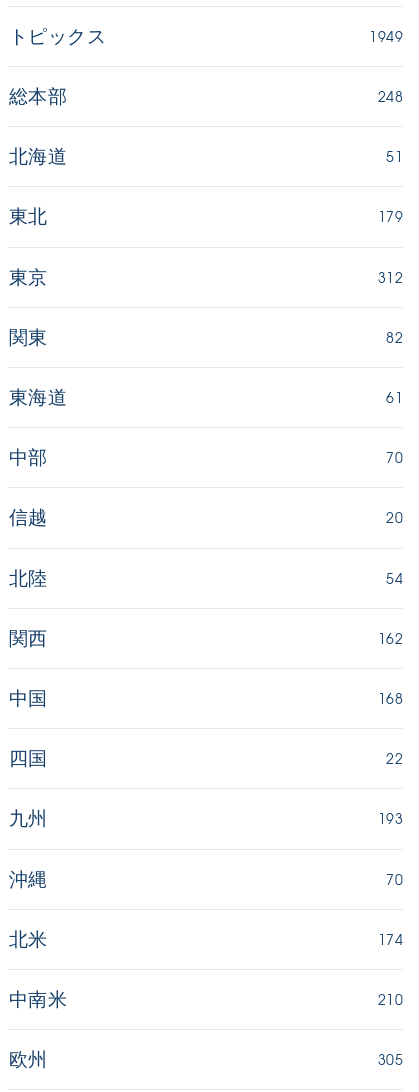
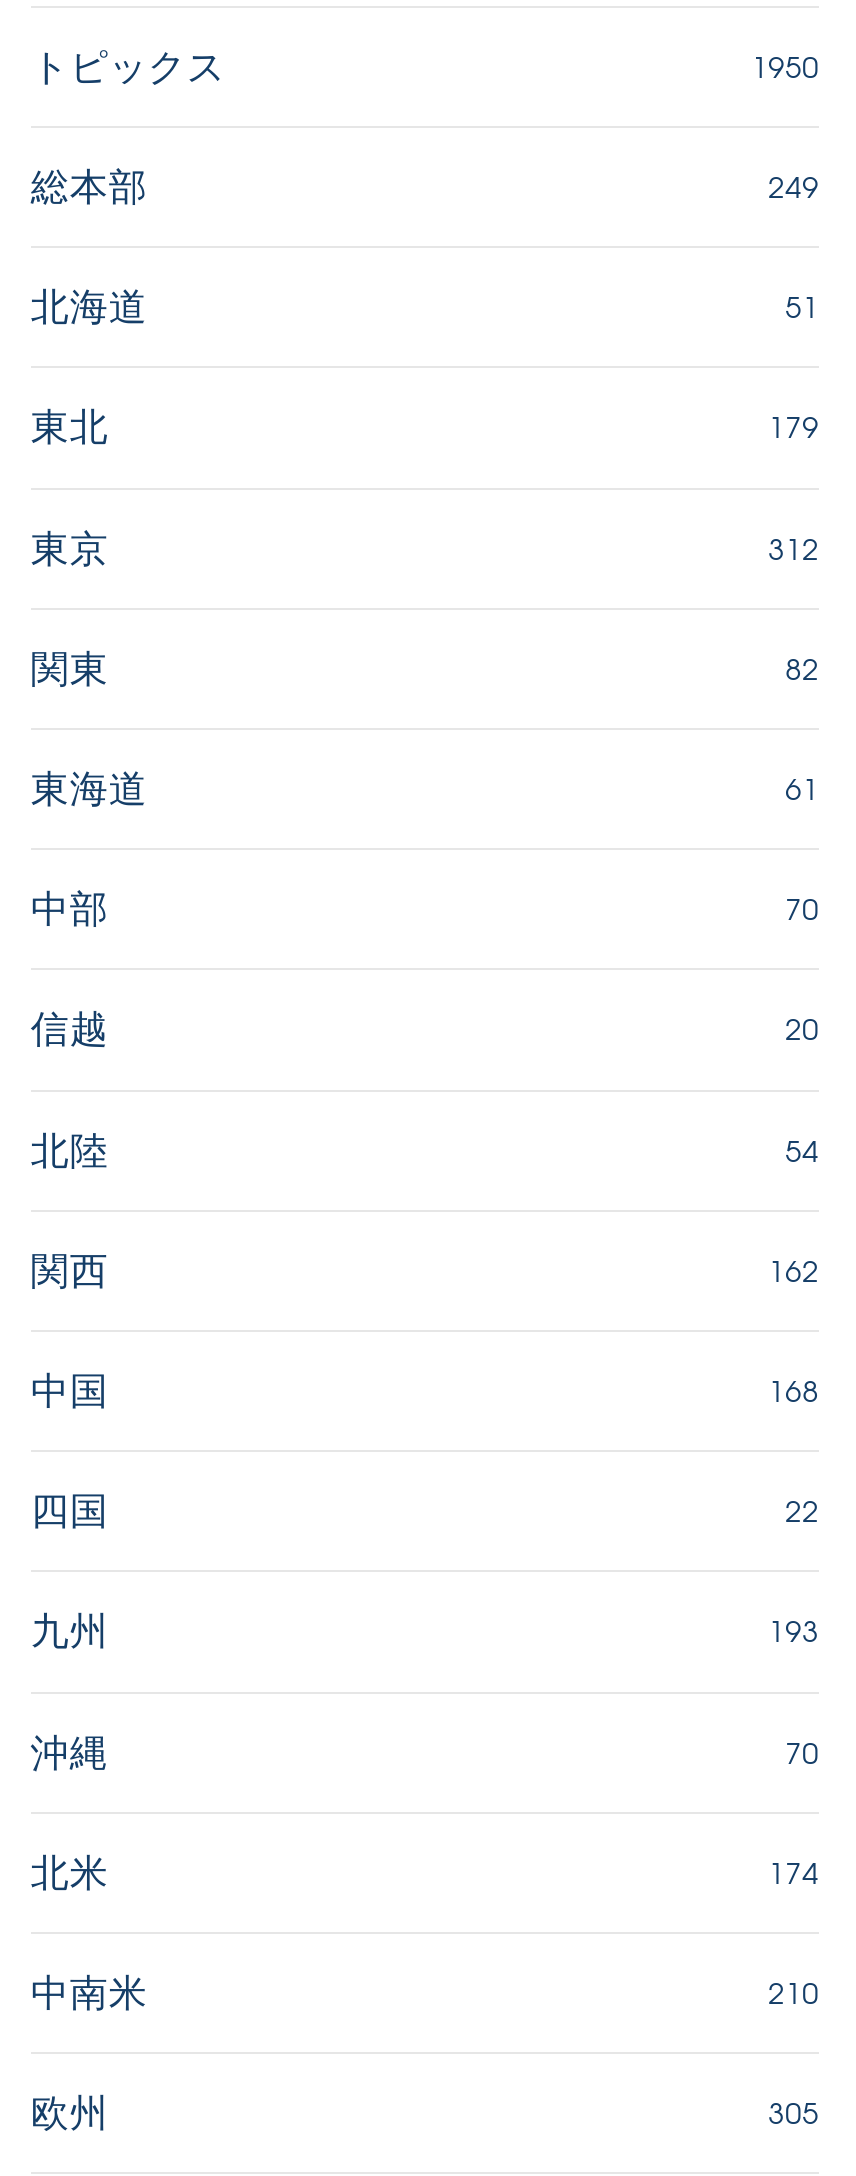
- 1949
+ 1950

- 248
+ 249
